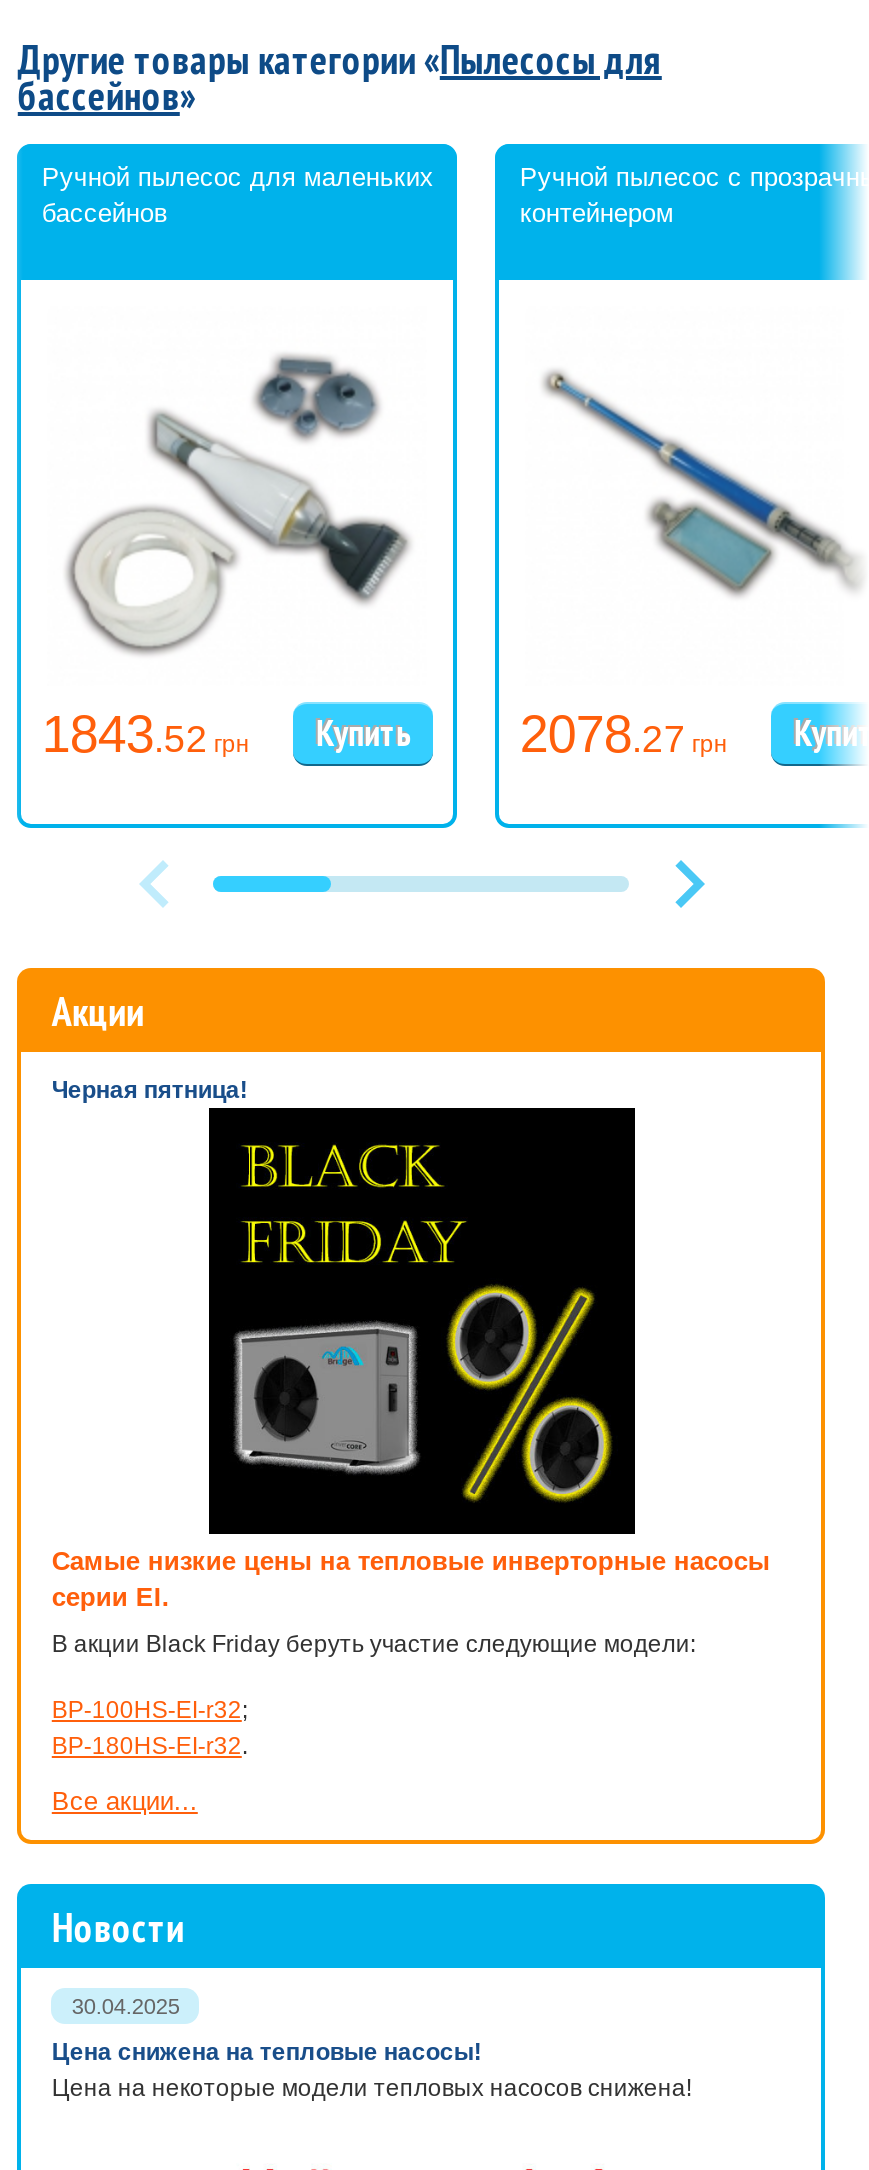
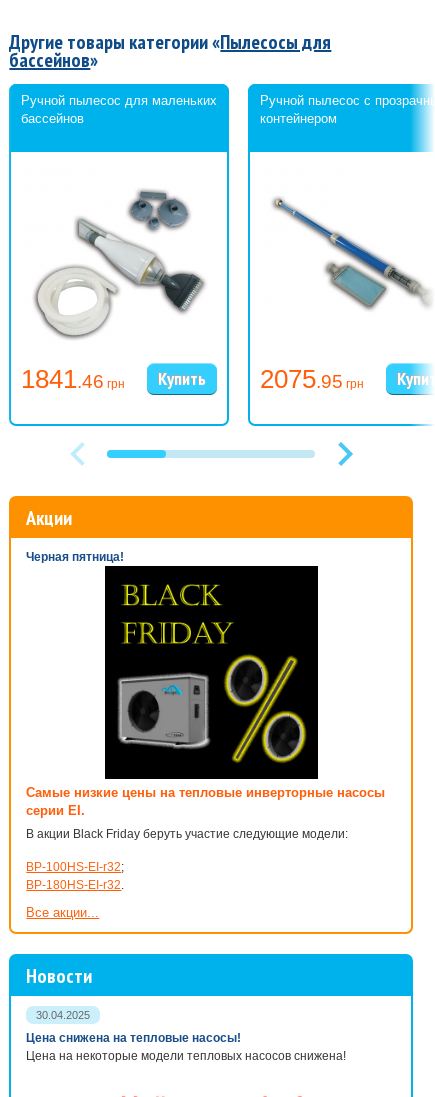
- 1843.52 грн
+ 1841.46 грн

- 2078.27 грн
+ 2075.95 грн
